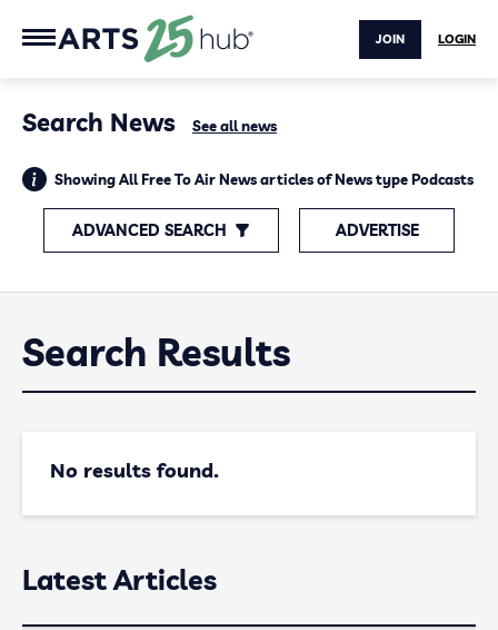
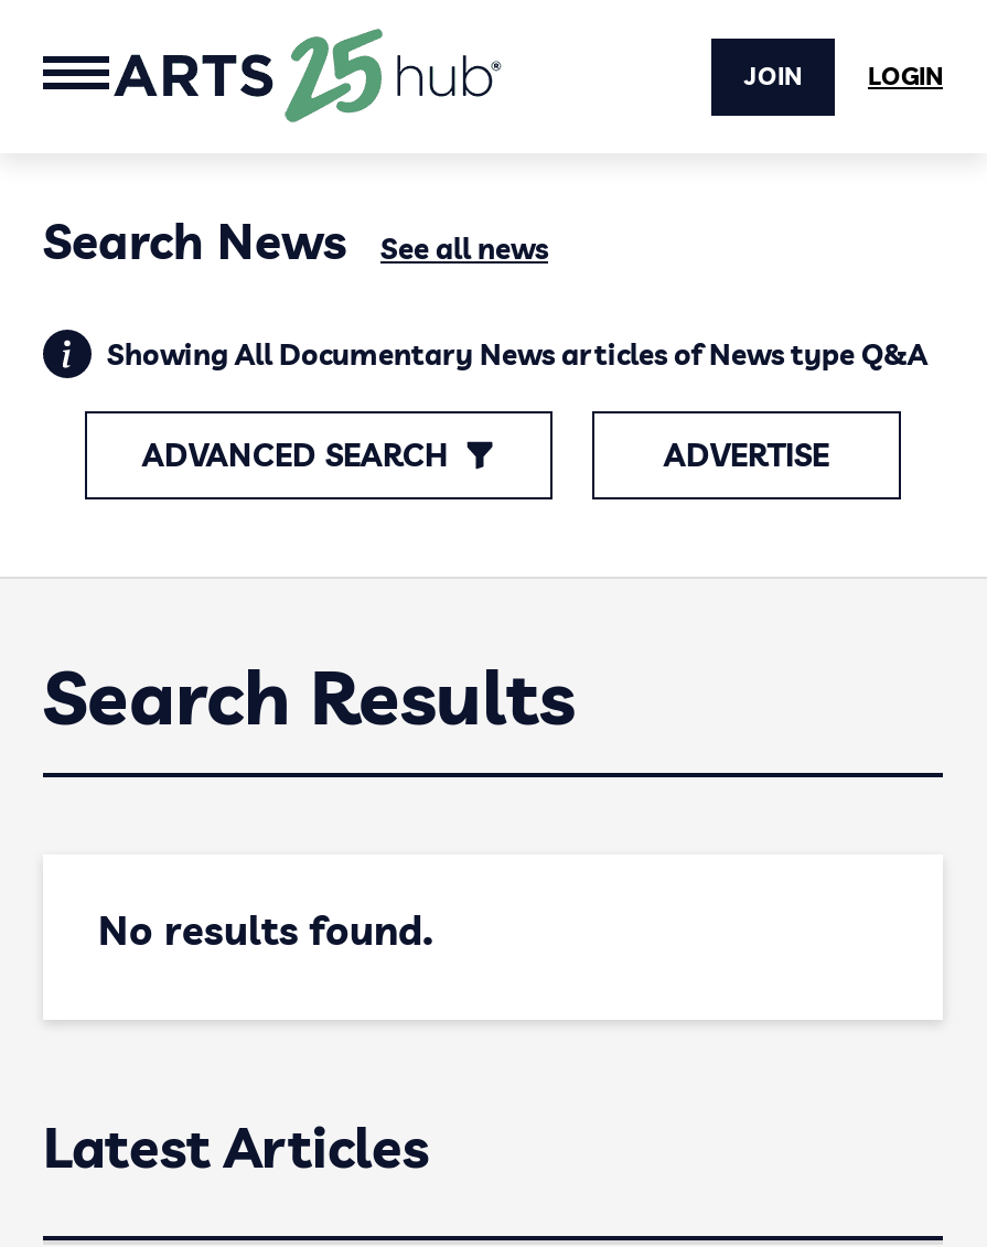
- Showing All Free To Air News articles of News type Podcasts
+ Showing All Documentary News articles of News type Q&A
